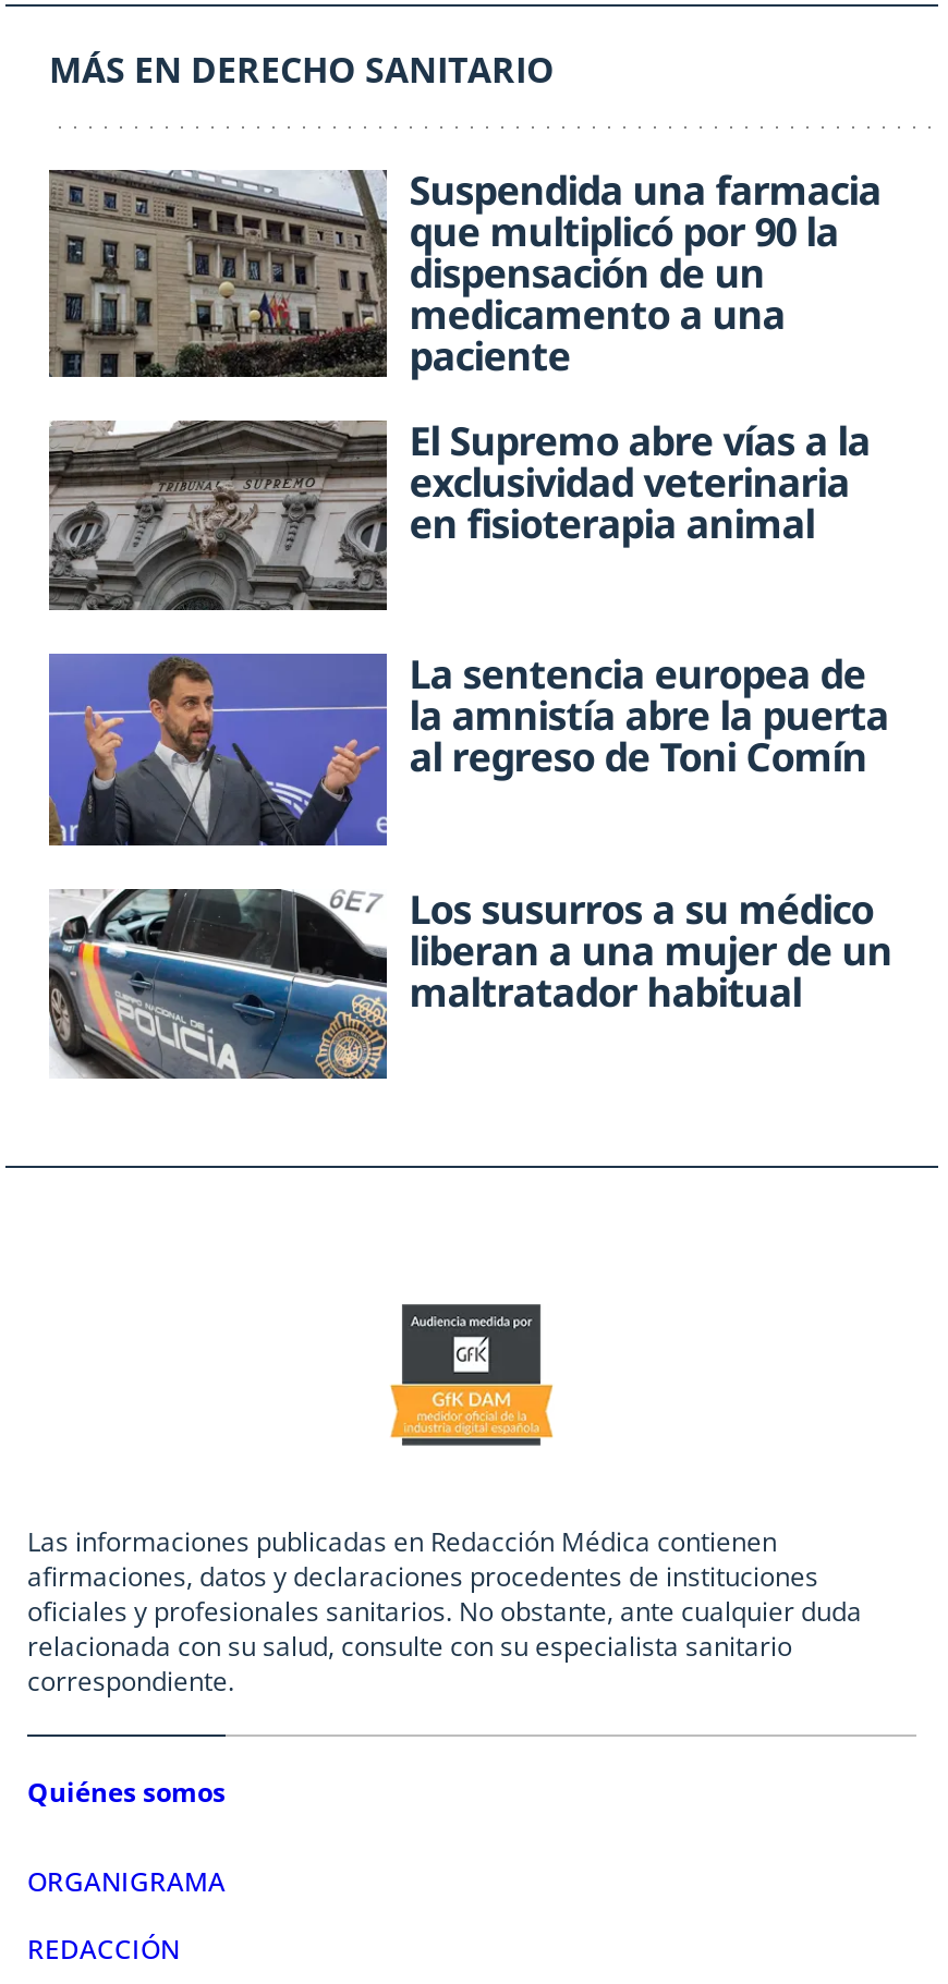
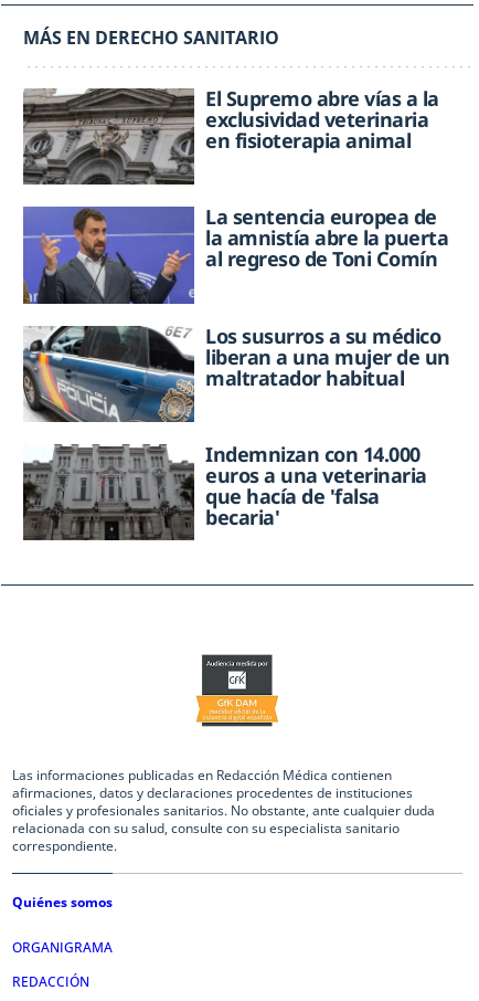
- [image]
- Suspendida una farmacia
- que multiplicó por 90 la
- dispensación de un
- medicamento a una
- paciente

moved up: [image] | El Supremo abre vías a la | exclusividad veterinaria | ... | liberan a una mujer de un | maltratador habitual

+ [image]
+ Indemnizan con 14.000
+ euros a una veterinaria
+ que hacía de 'falsa
+ becaria'
